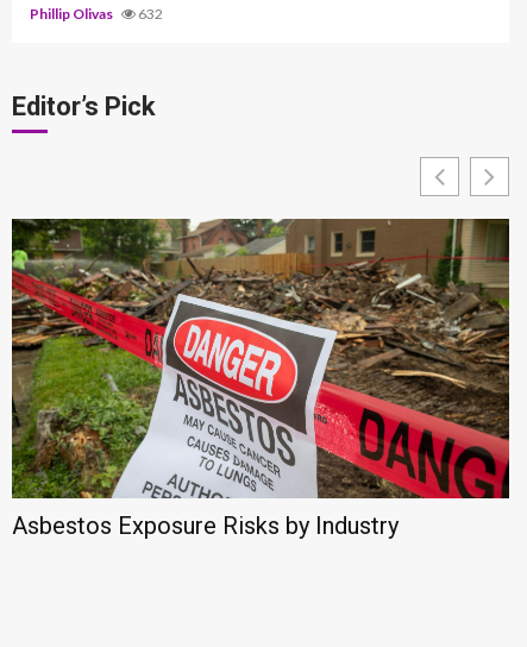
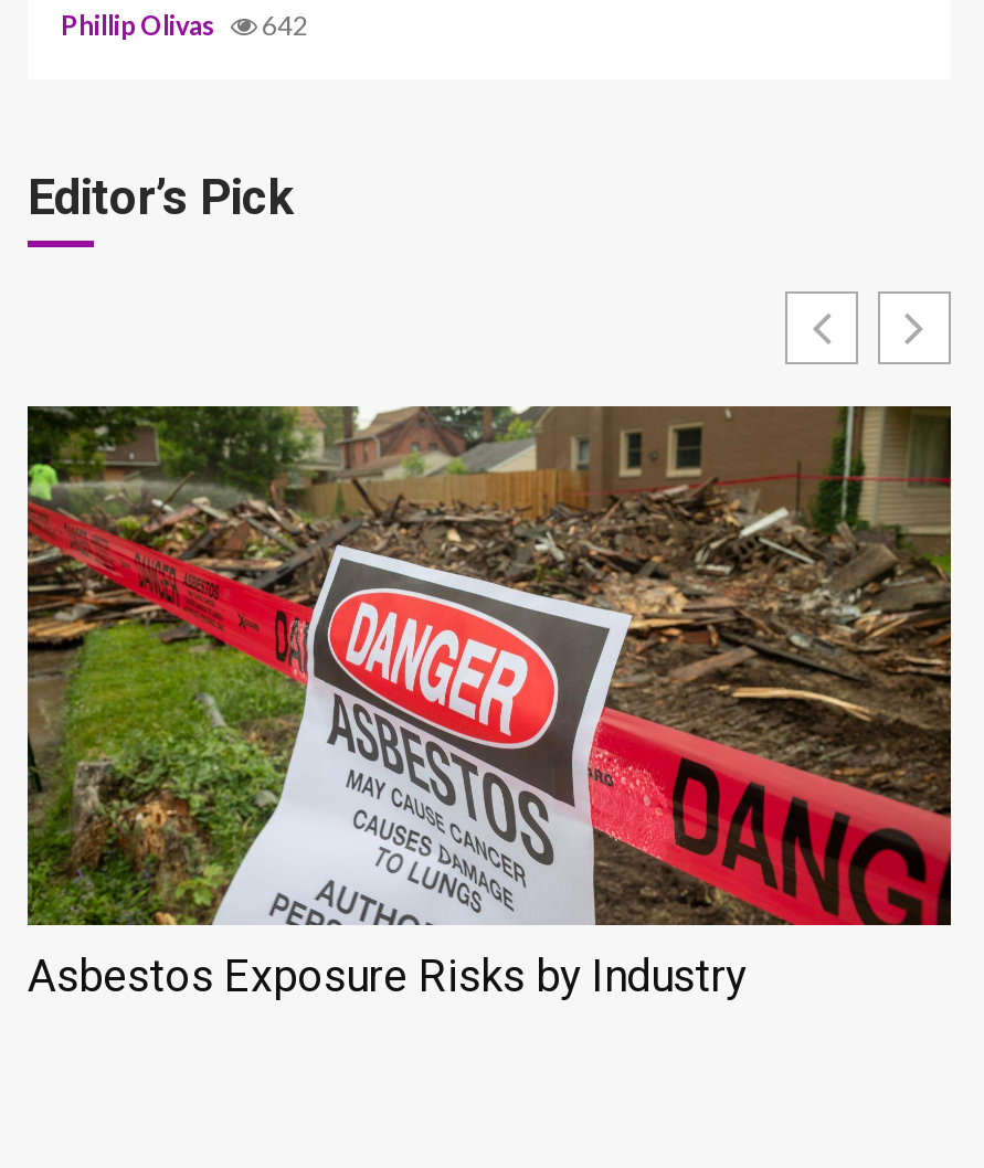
- Phillip Olivas 632
+ Phillip Olivas 642
